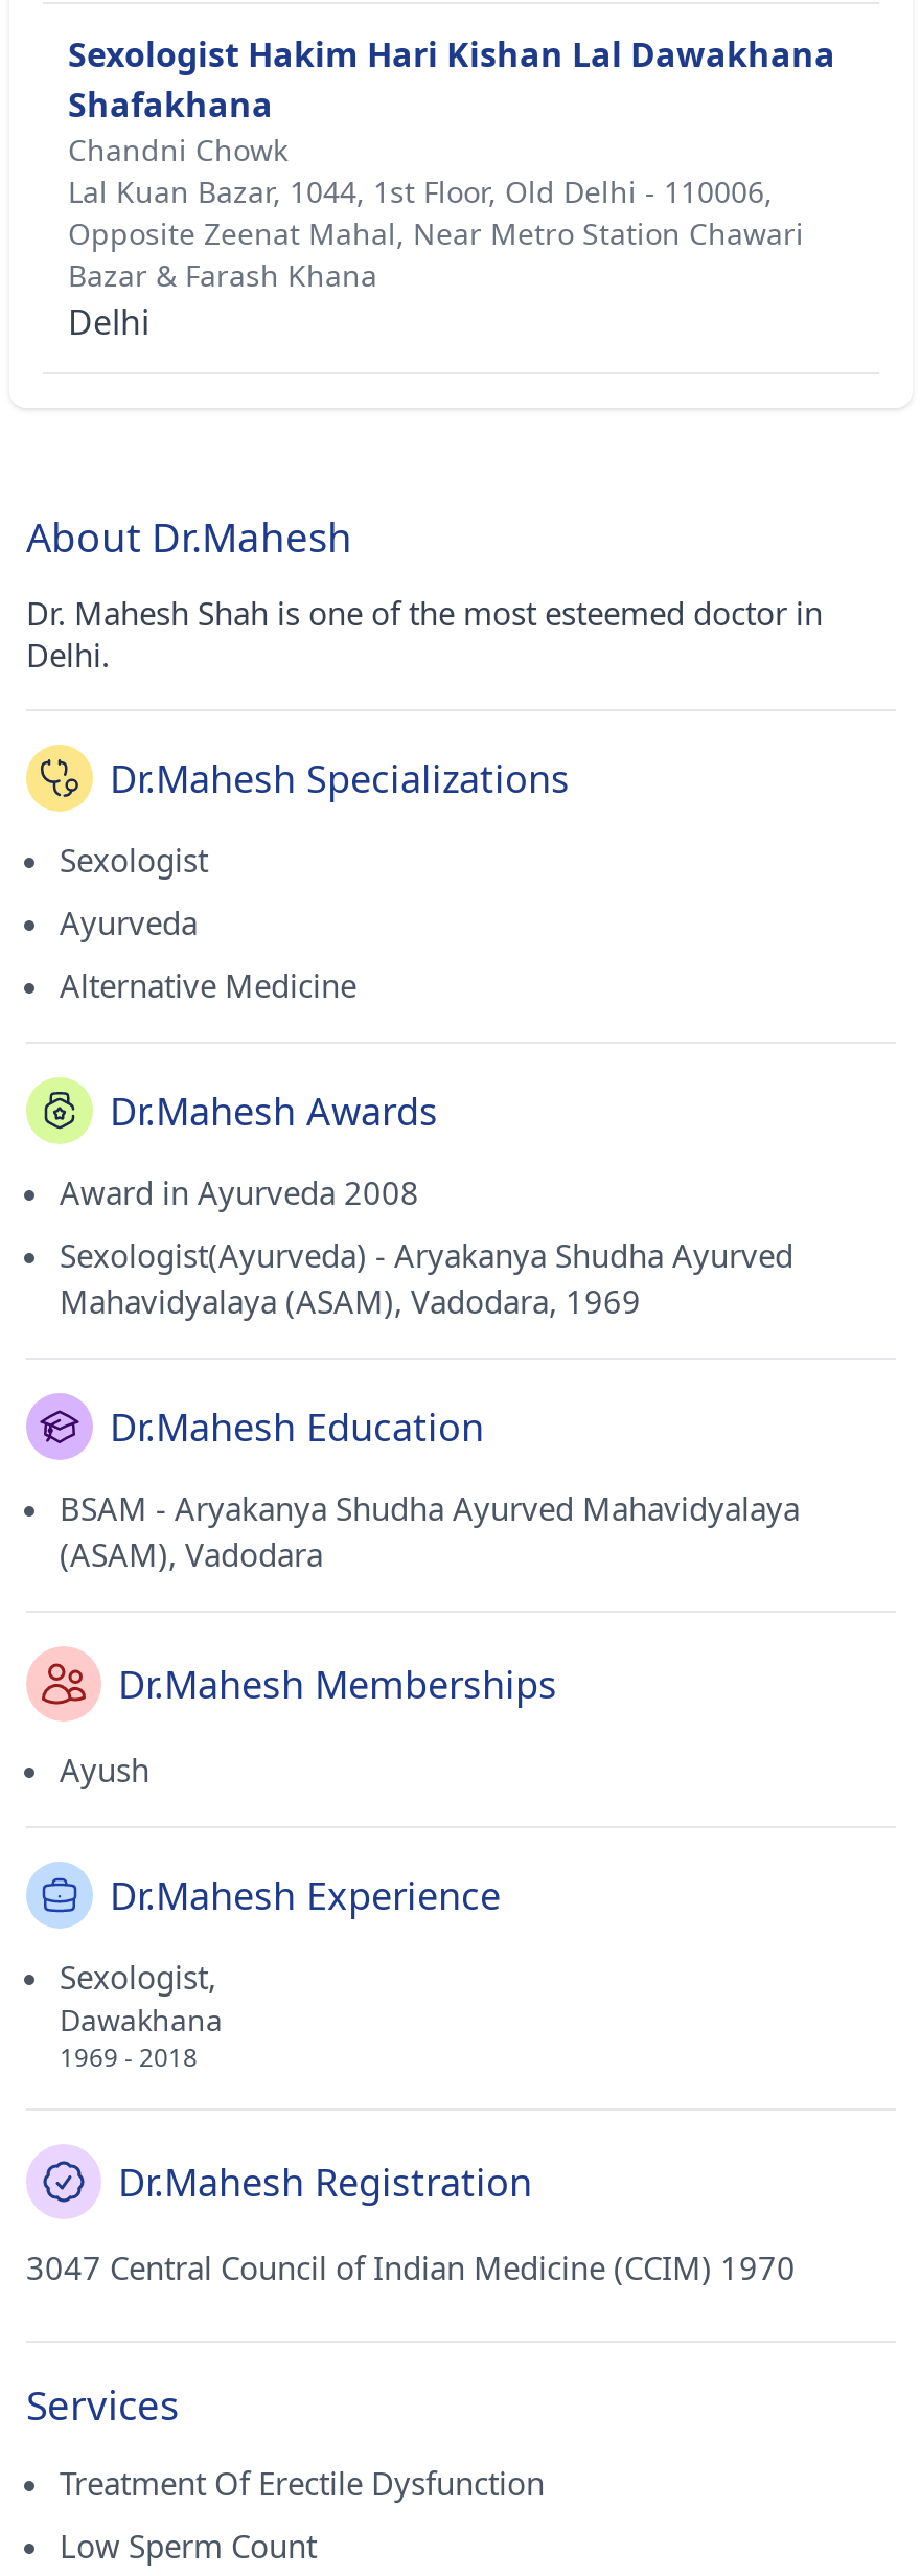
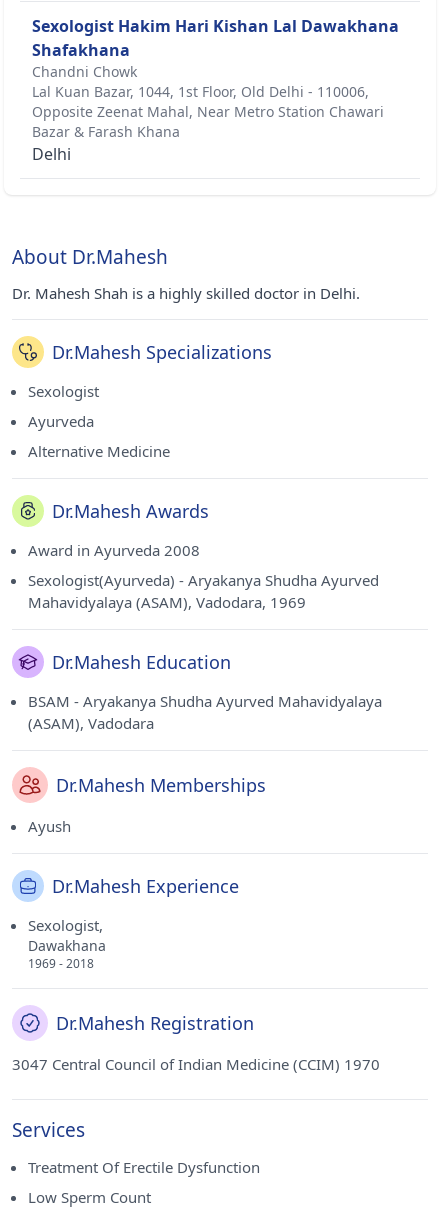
- Dr. Mahesh Shah is one of the most esteemed doctor in
- Delhi.
+ Dr. Mahesh Shah is a highly skilled doctor in Delhi.
